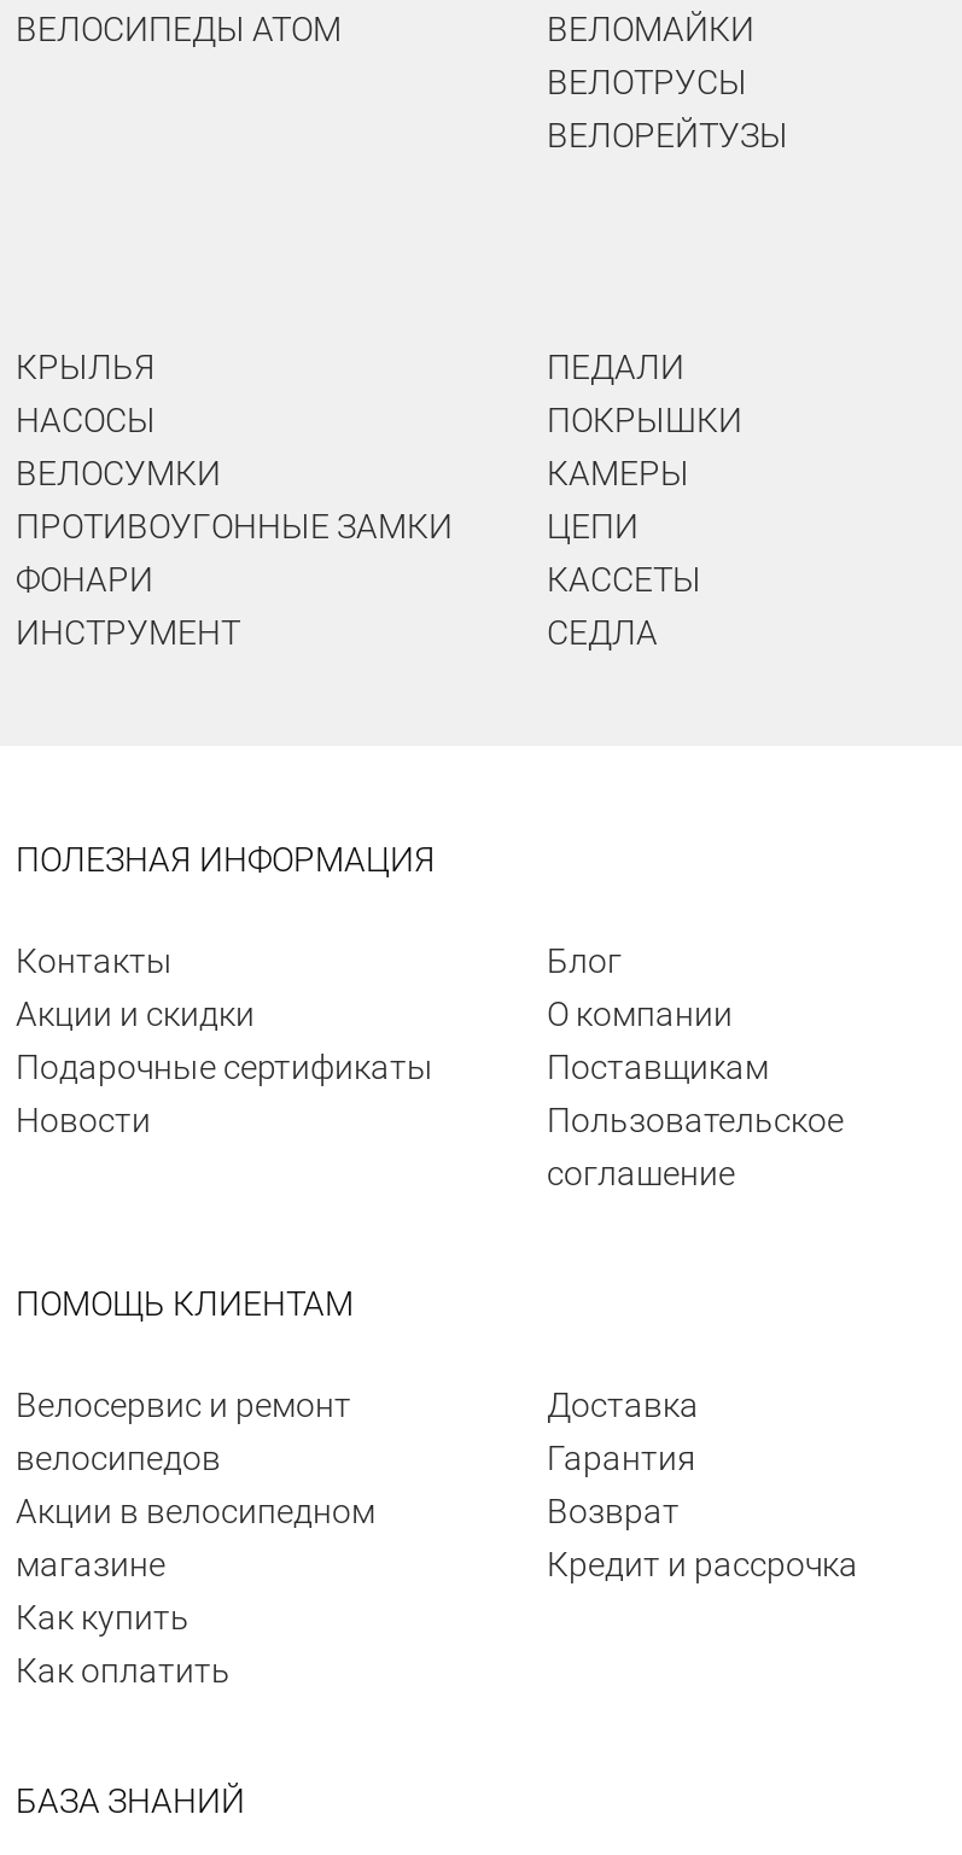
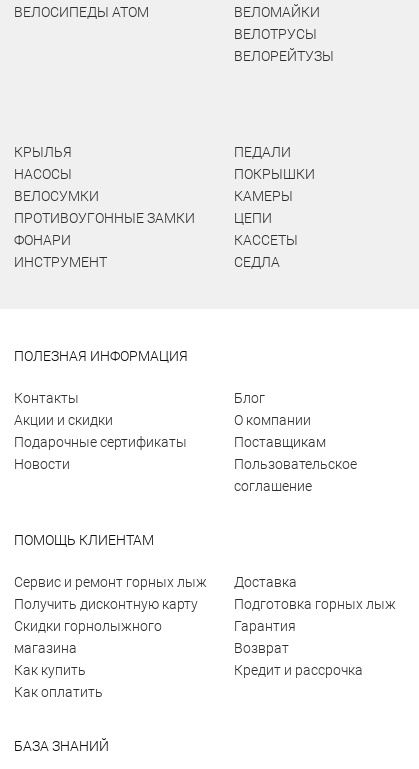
- Велосервис и ремонт
- велосипедов
- Акции в велосипедном
- магазине
+ Сервис и ремонт горных лыж
+ Получить дисконтную карту
+ Скидки горнолыжного
+ магазина

+ Подготовка горных лыж

moved down: Гарантия | Возврат | Кредит и рассрочка
